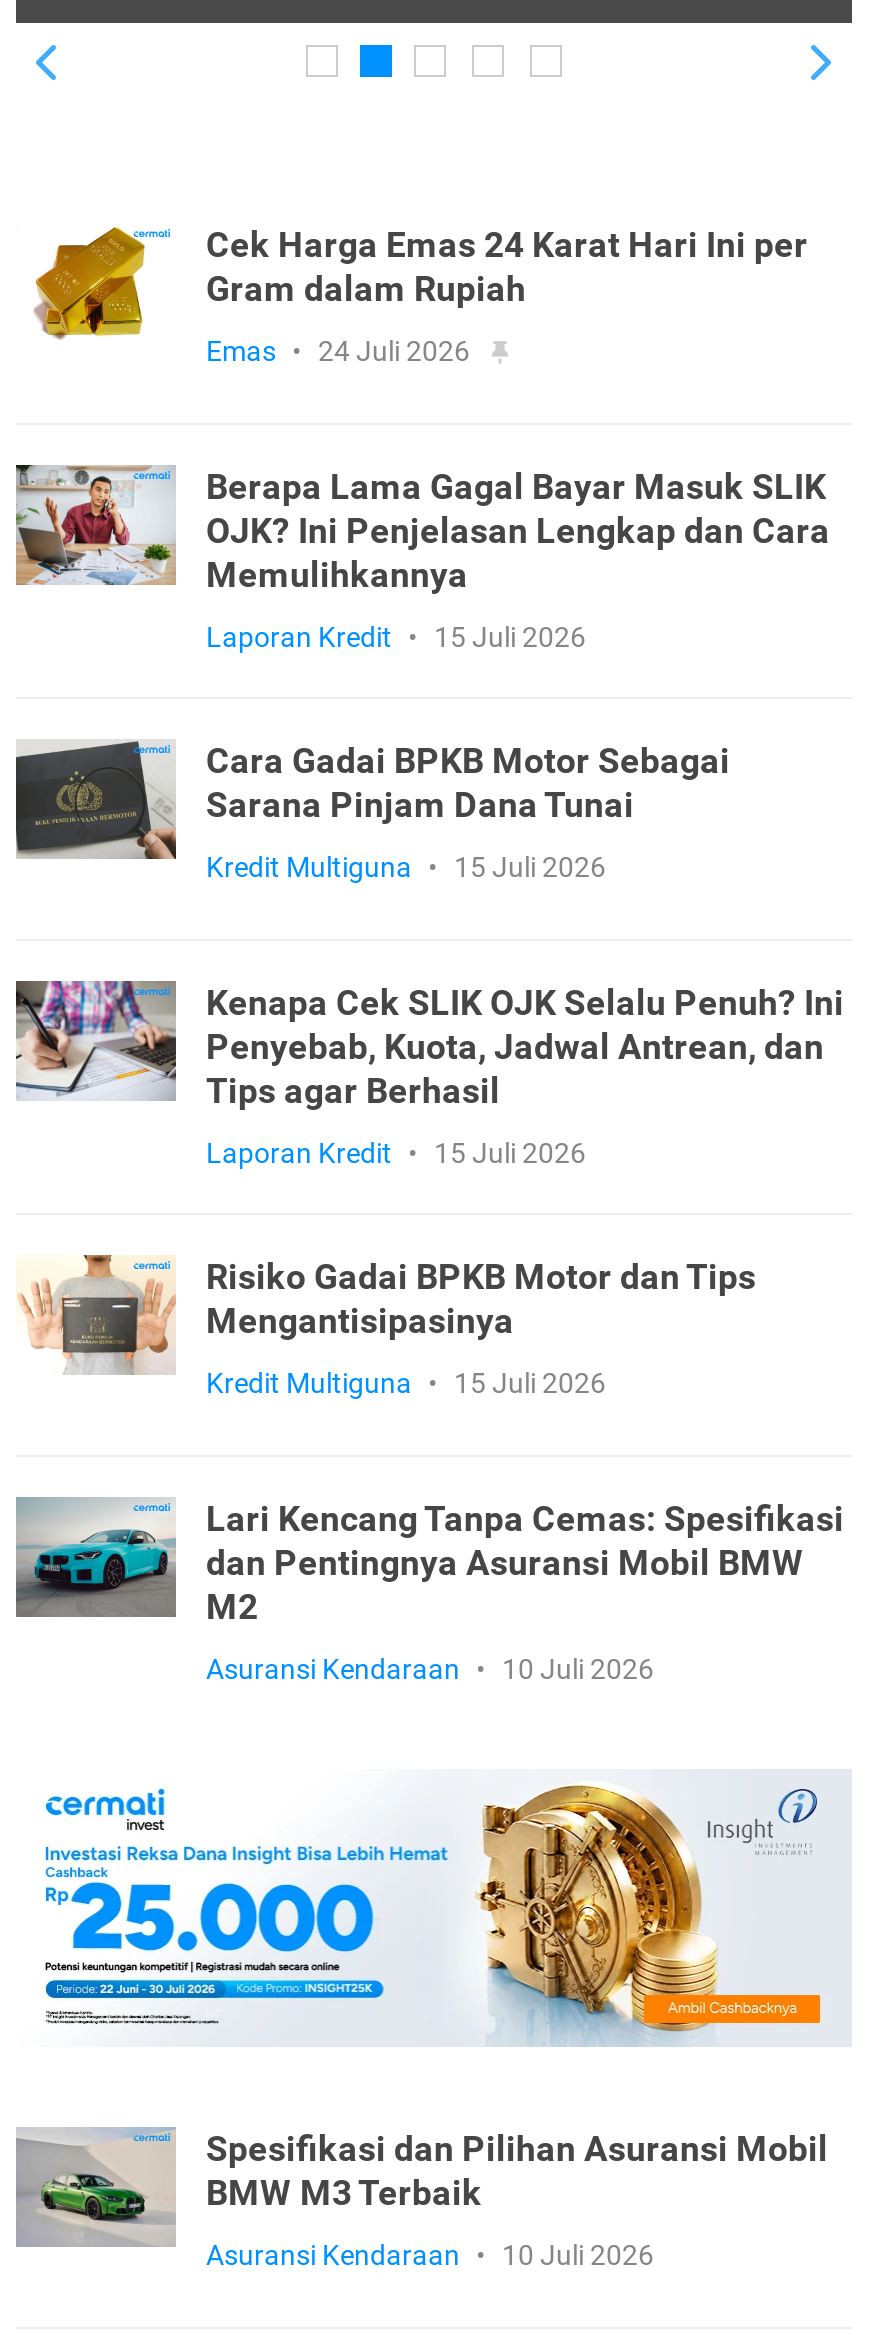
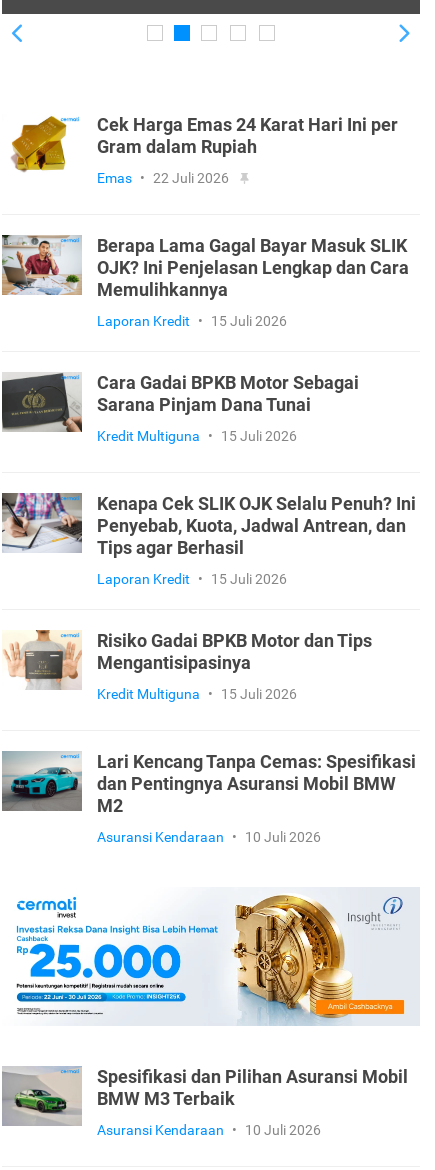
- Emas • 24 Juli 2026
+ Emas • 22 Juli 2026
